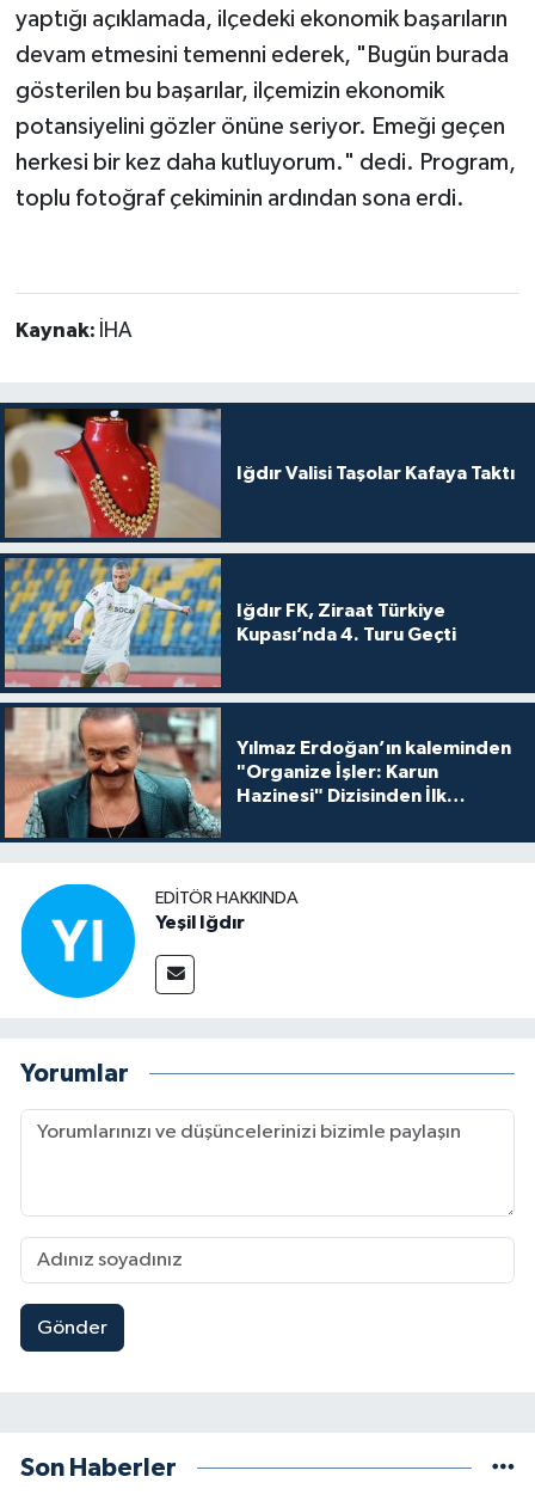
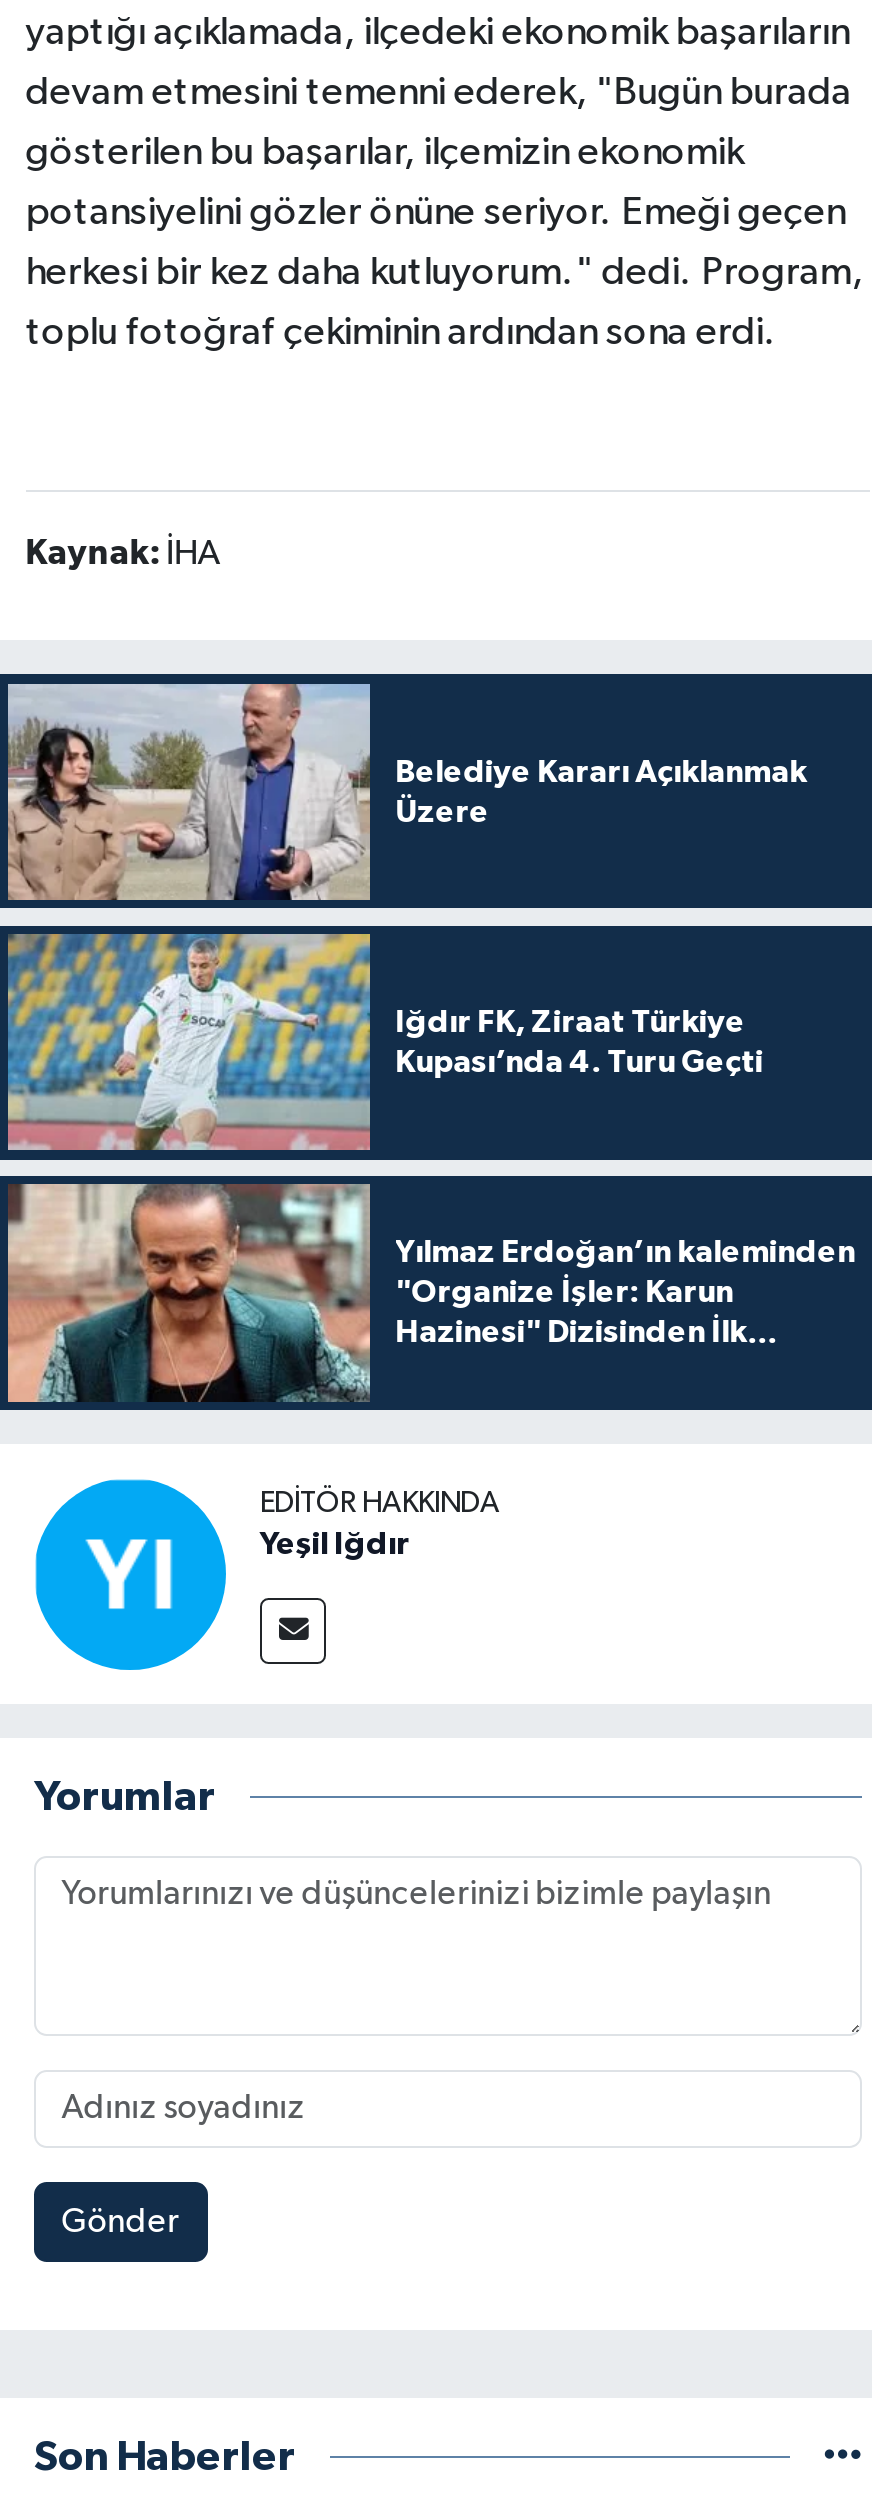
- [image]
- Iğdır Valisi Taşolar Kafaya Taktı
+ [image]
+ Belediye Kararı Açıklanmak
+ Üzere
